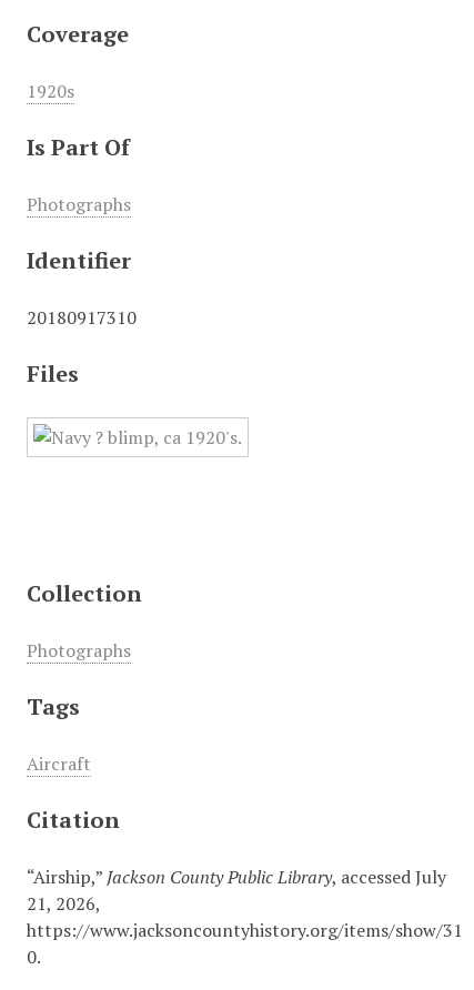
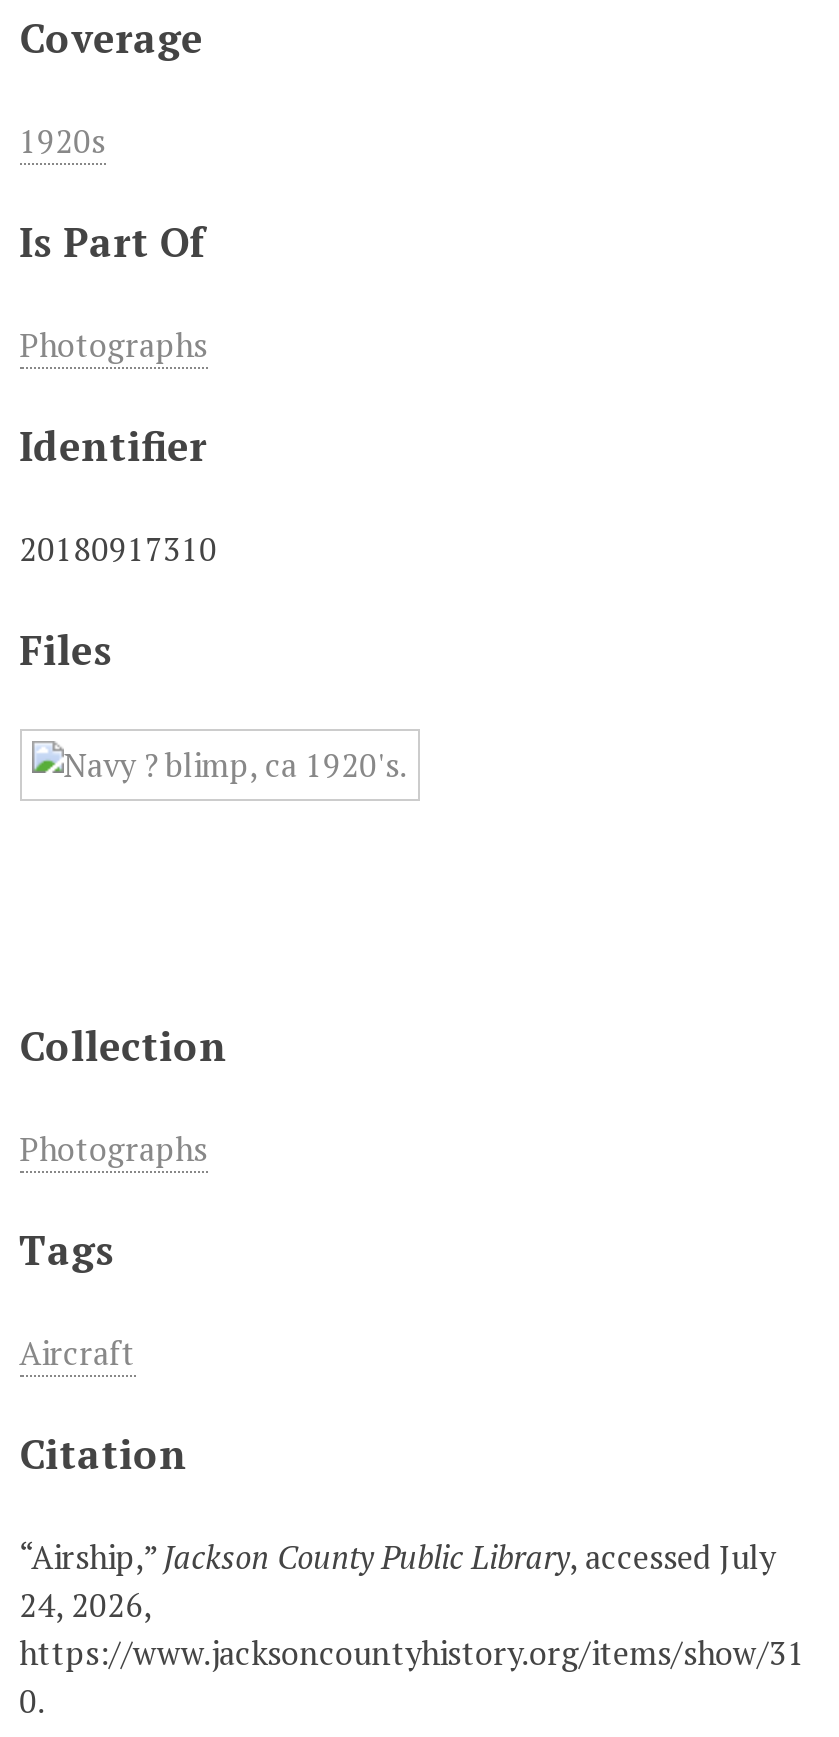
- 21, 2026,
+ 24, 2026,
